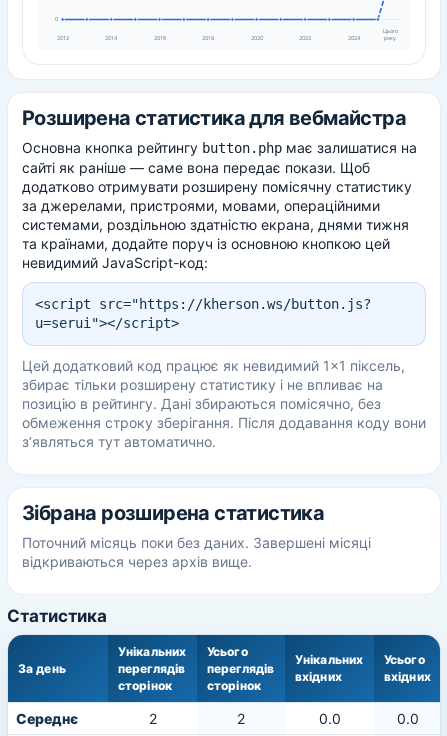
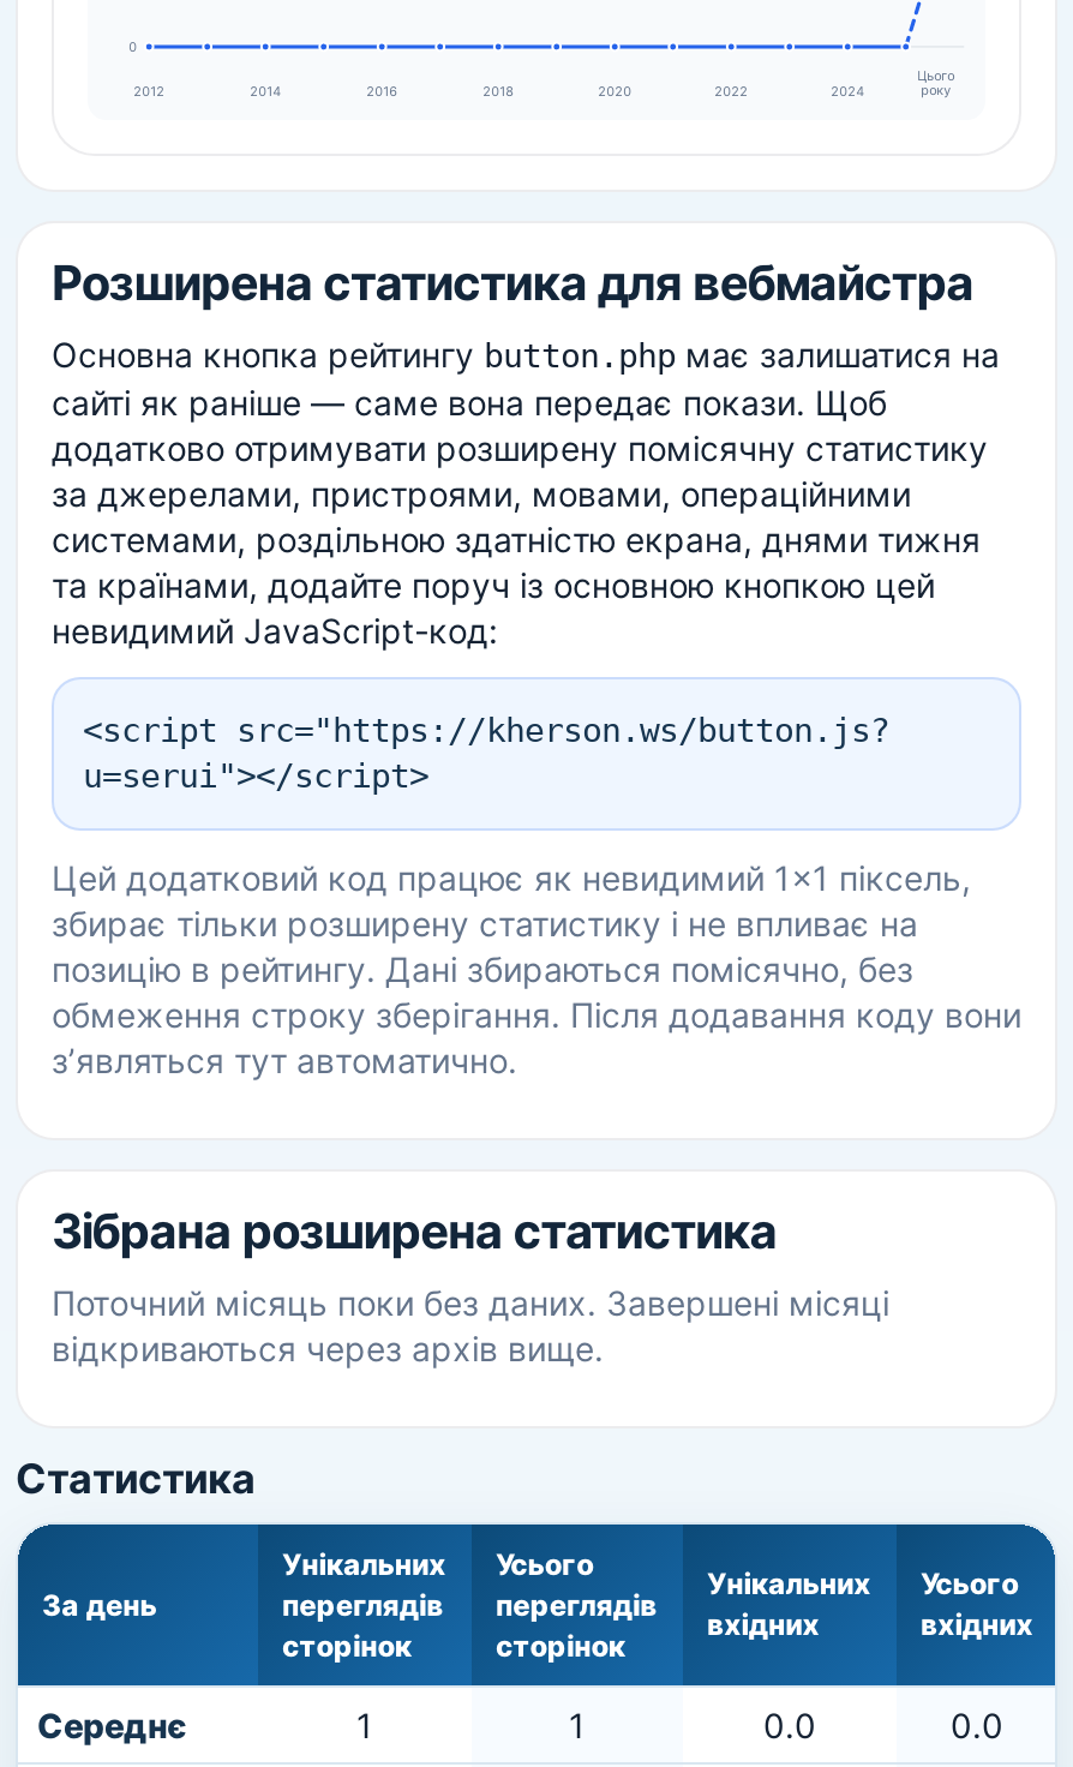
- 2
+ 1

- 2
+ 1
